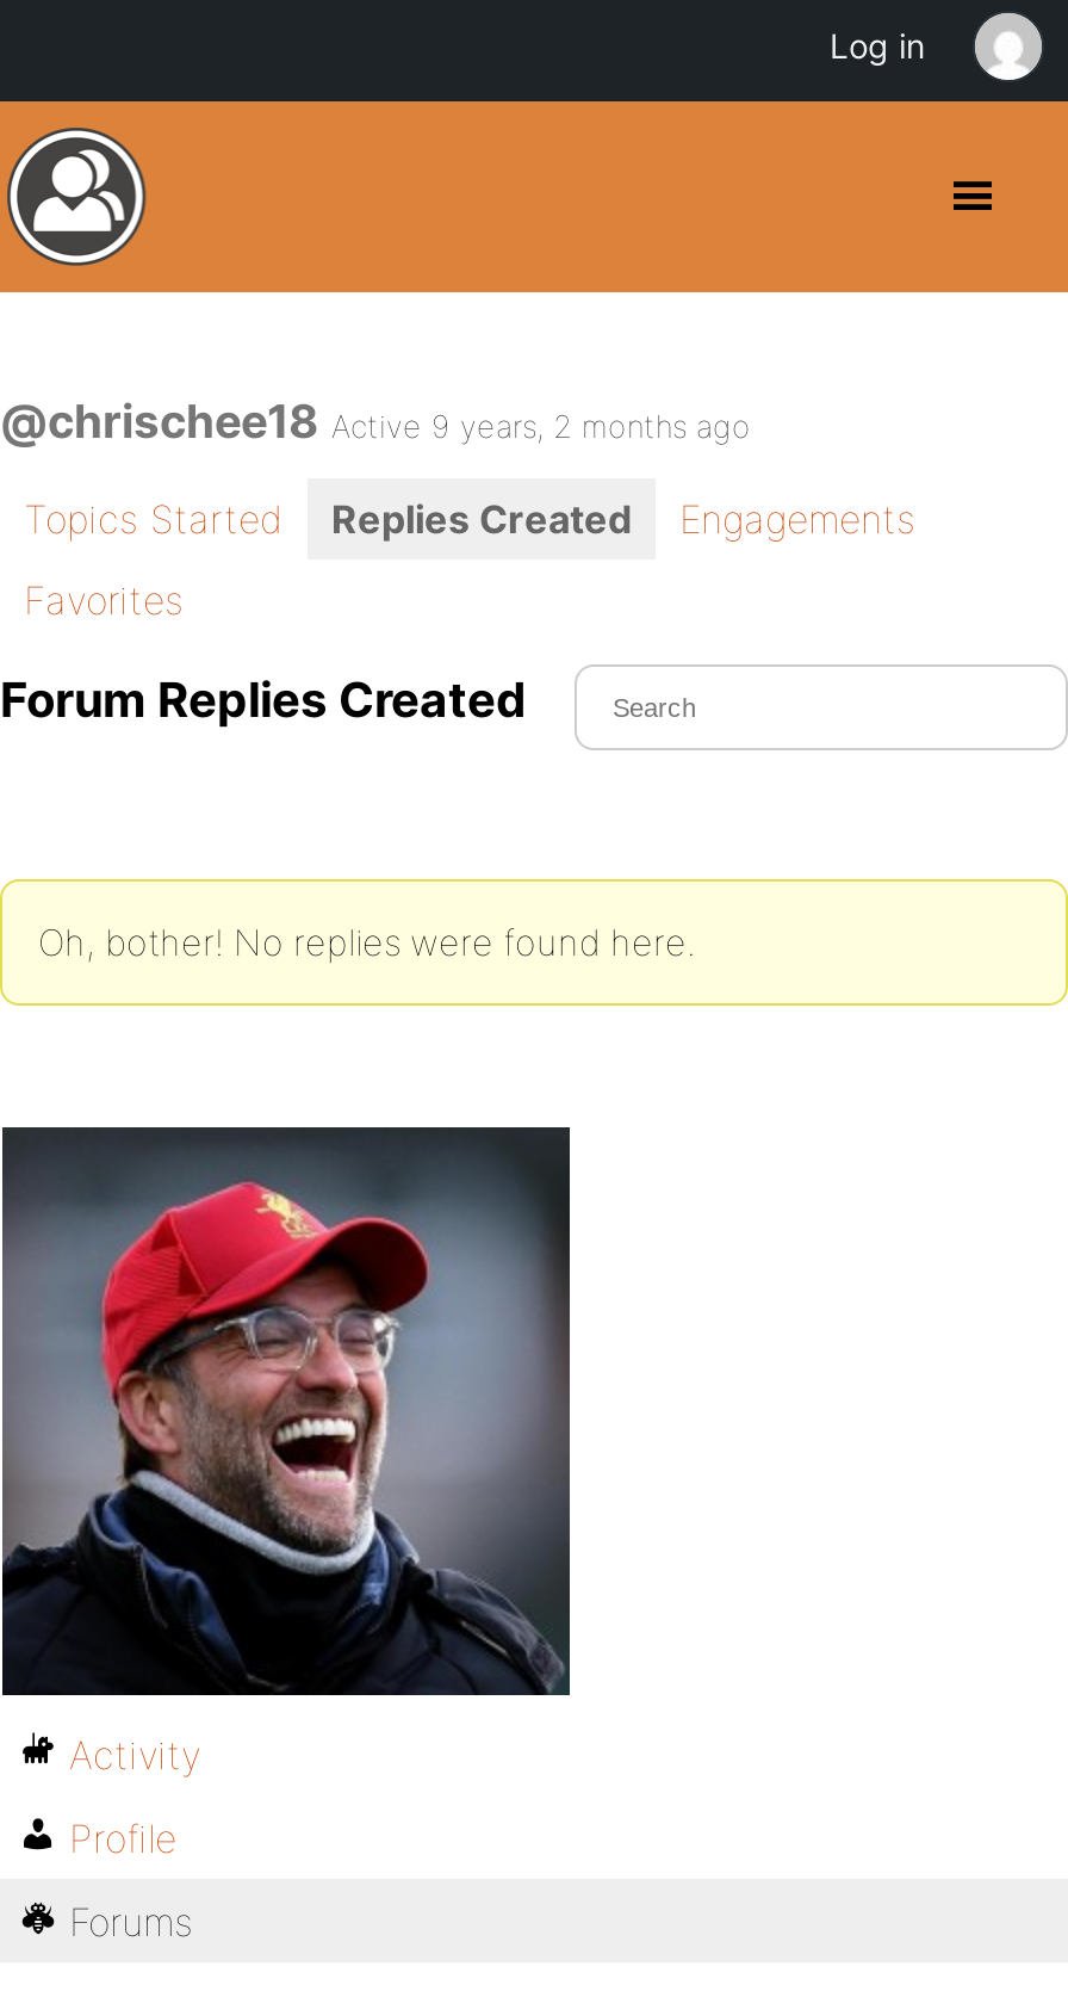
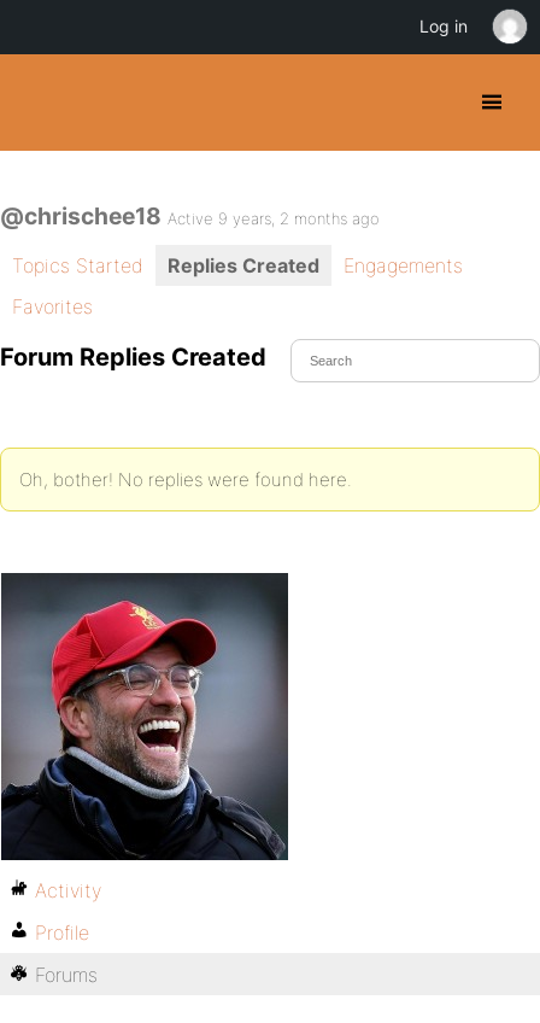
- [image]
